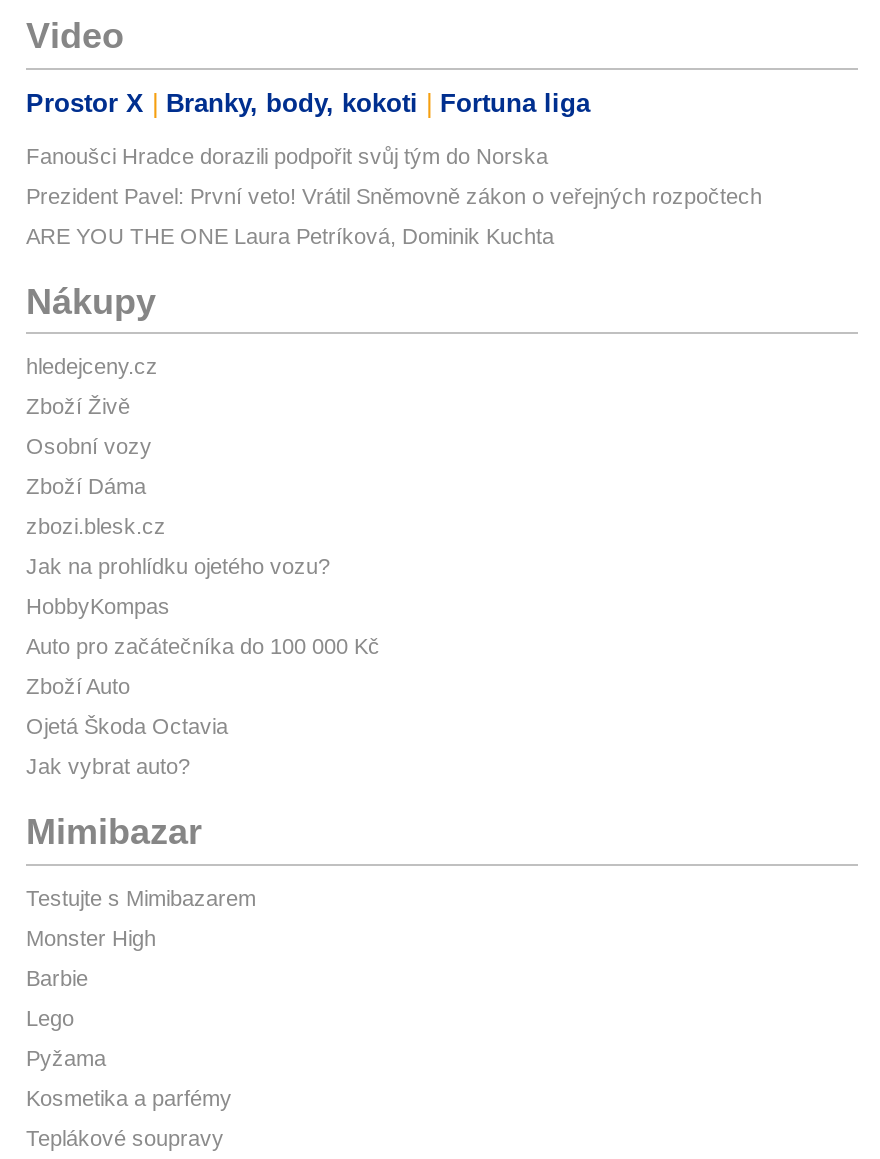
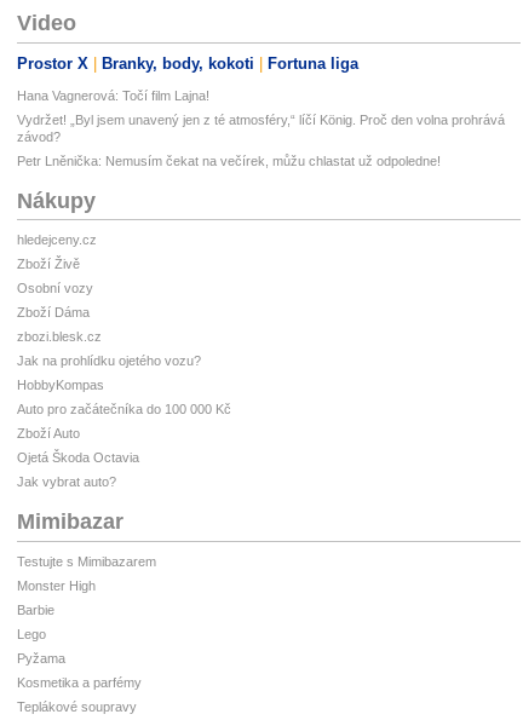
- Fanoušci Hradce dorazili podpořit svůj tým do Norska
+ Hana Vagnerová: Točí film Lajna!

- Prezident Pavel: První veto! Vrátil Sněmovně zákon o veřejných rozpočtech
+ Vydržet! „Byl jsem unavený jen z té atmosféry,“ líčí König. Proč den volna prohrává
+ závod?

- ARE YOU THE ONE Laura Petríková, Dominik Kuchta
+ Petr Lněnička: Nemusím čekat na večírek, můžu chlastat už odpoledne!
